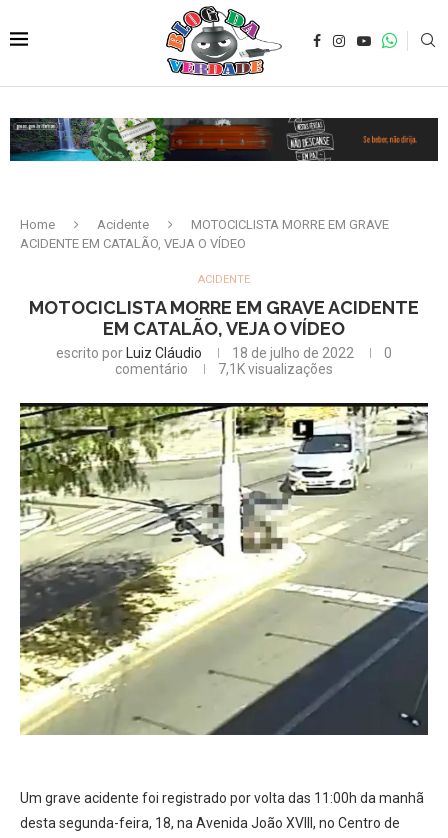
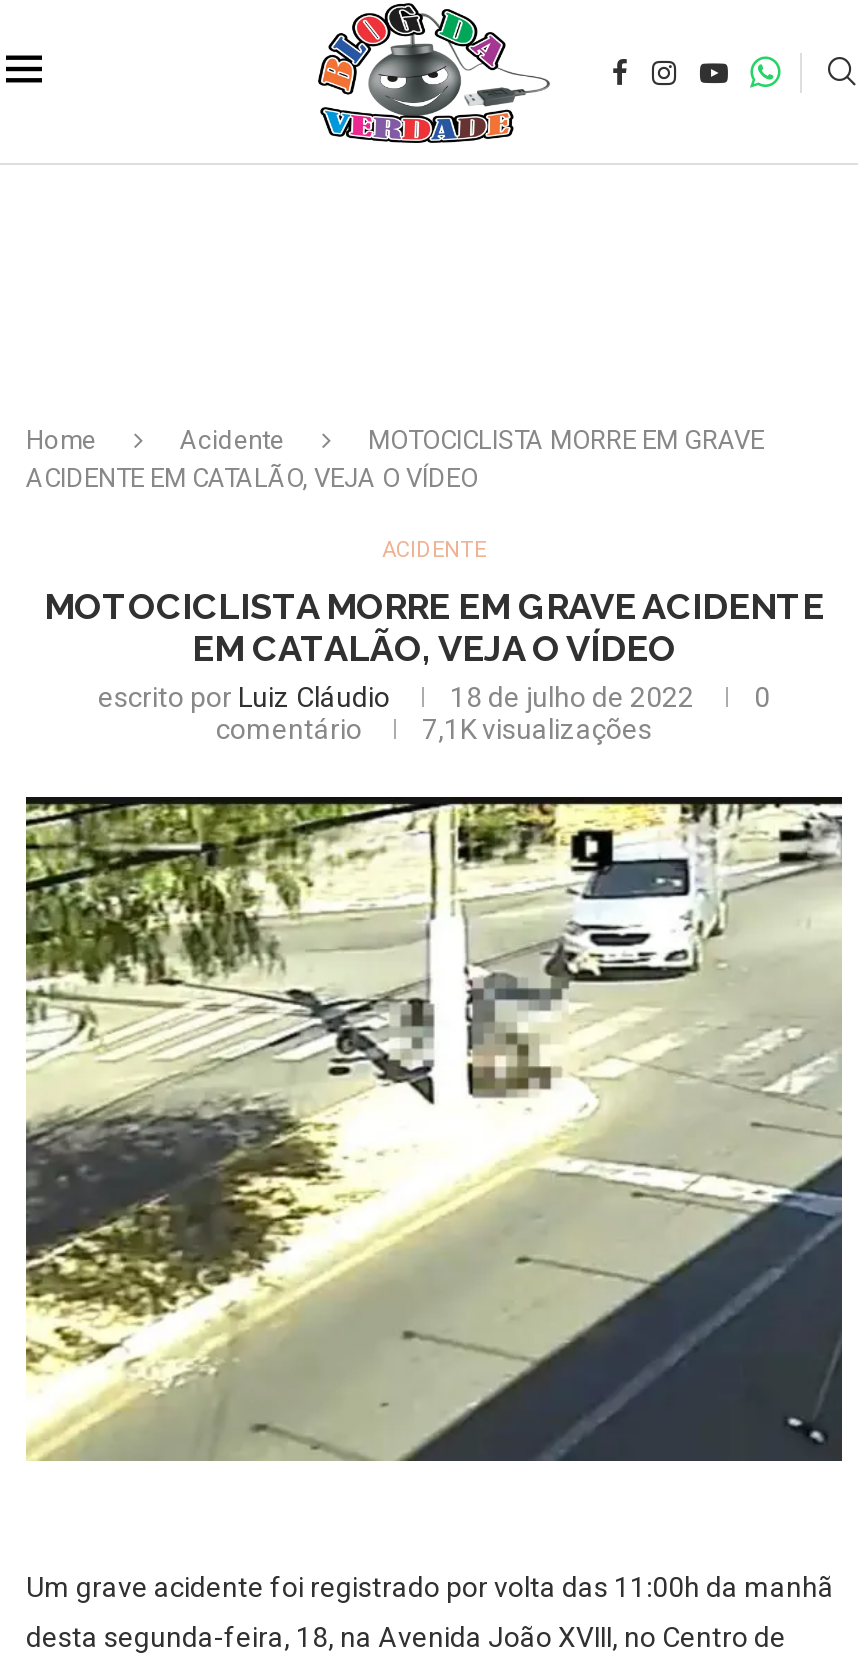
- [image]
